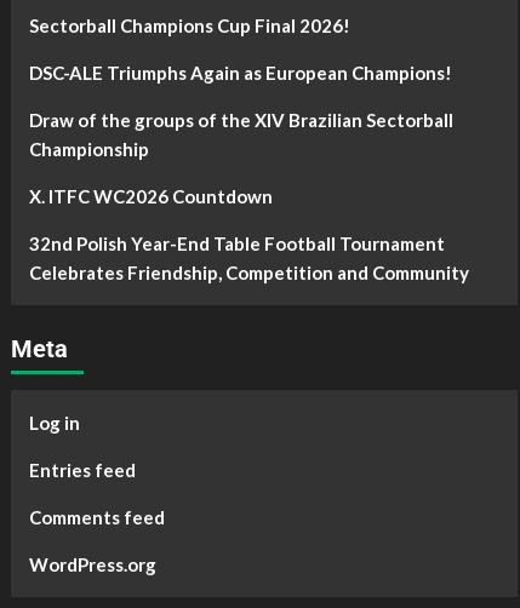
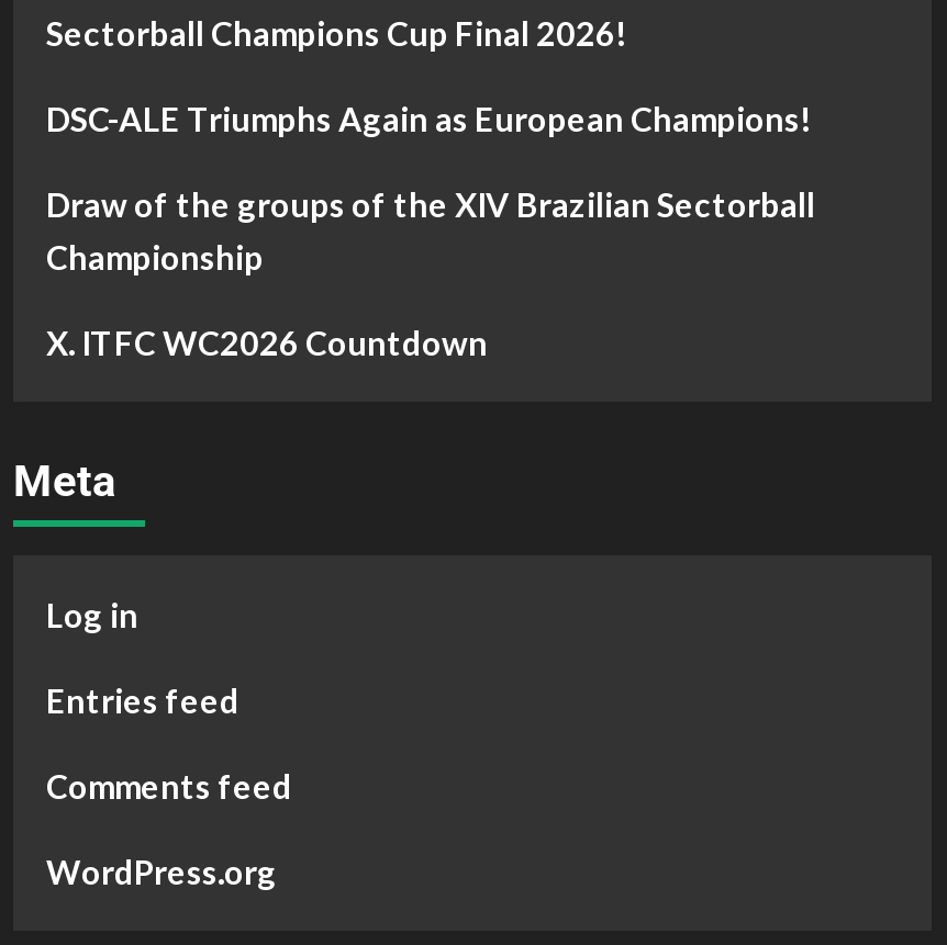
- 32nd Polish Year-End Table Football Tournament
- Celebrates Friendship, Competition and Community
